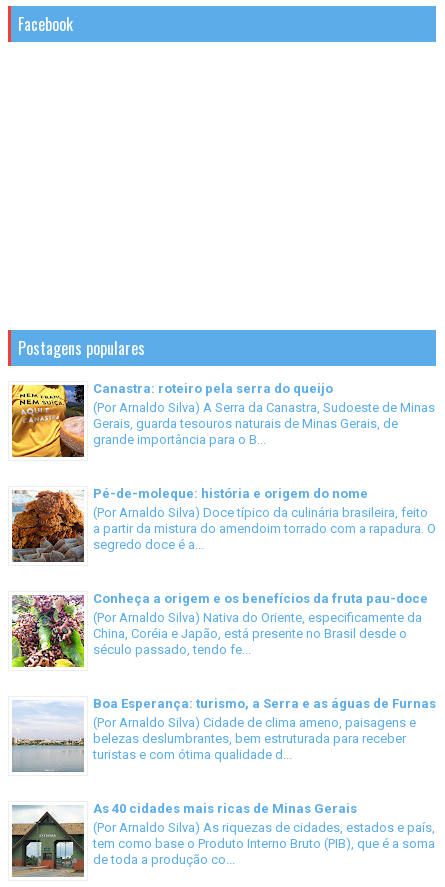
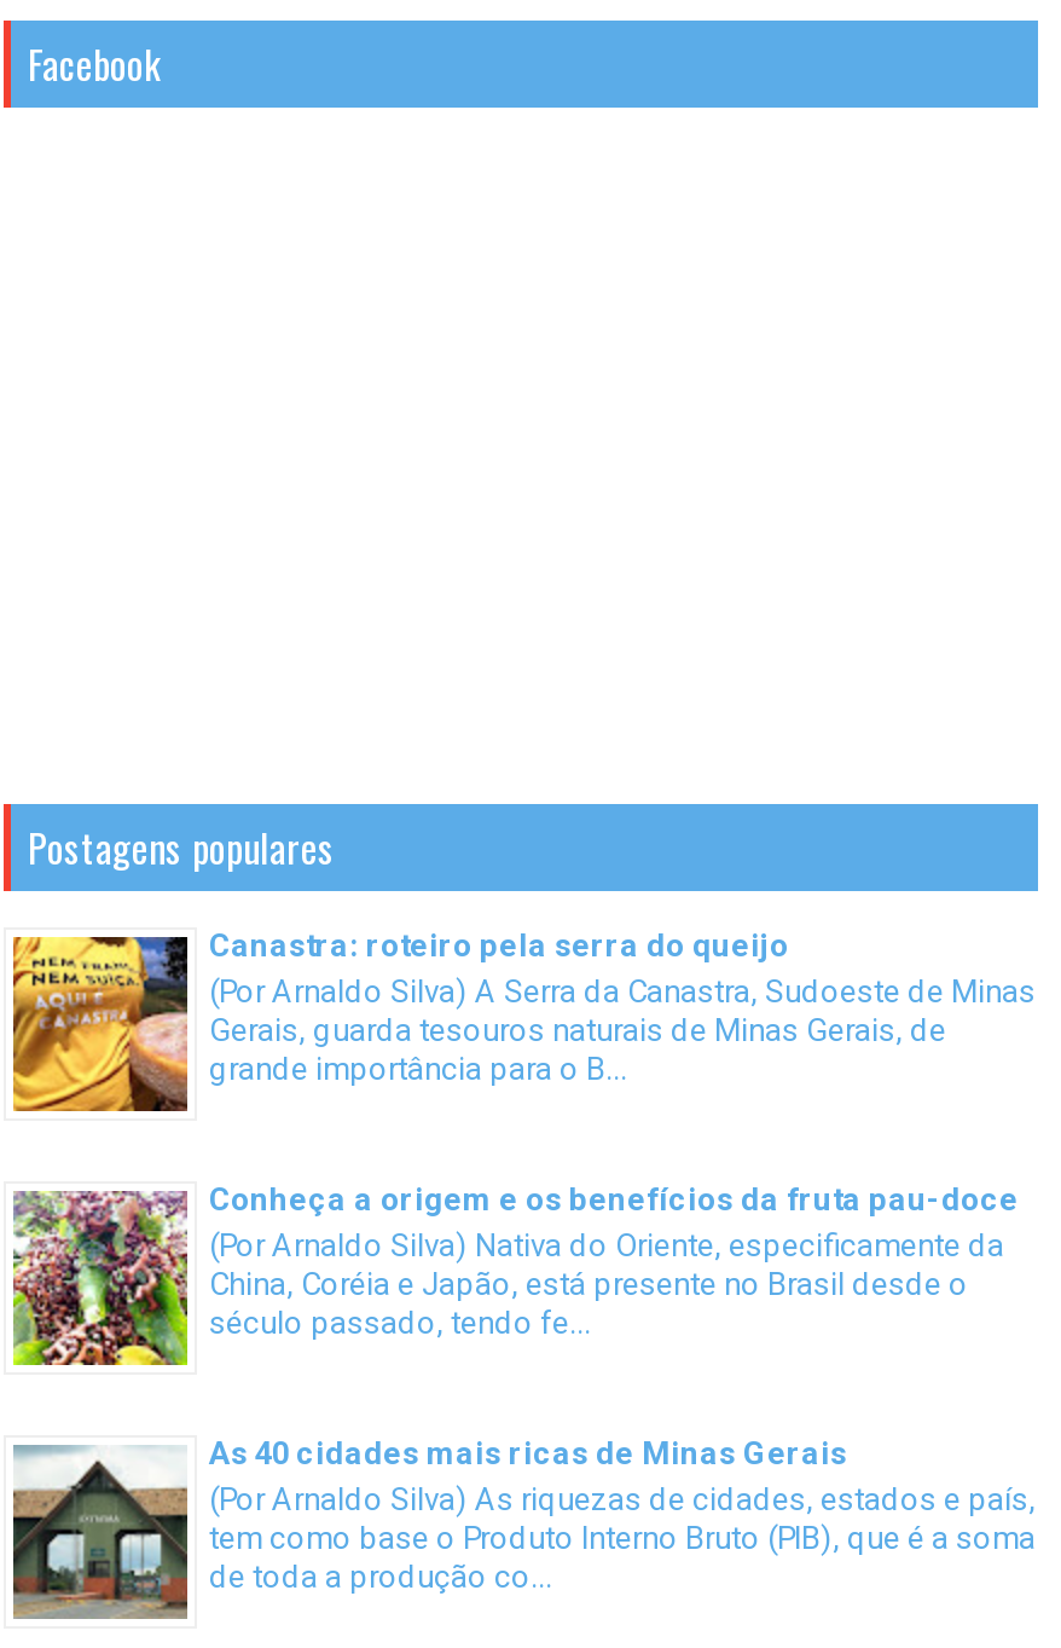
- [image]
- Pé-de-moleque: história e origem do nome
- (Por Arnaldo Silva) Doce típico da culinária brasileira, feito
- a partir da mistura do amendoim torrado com a rapadura. O
- segredo doce é a...

- [image]
- Boa Esperança: turismo, a Serra e as águas de Furnas
- (Por Arnaldo Silva) Cidade de clima ameno, paisagens e
- belezas deslumbrantes, bem estruturada para receber
- turistas e com ótima qualidade d...
